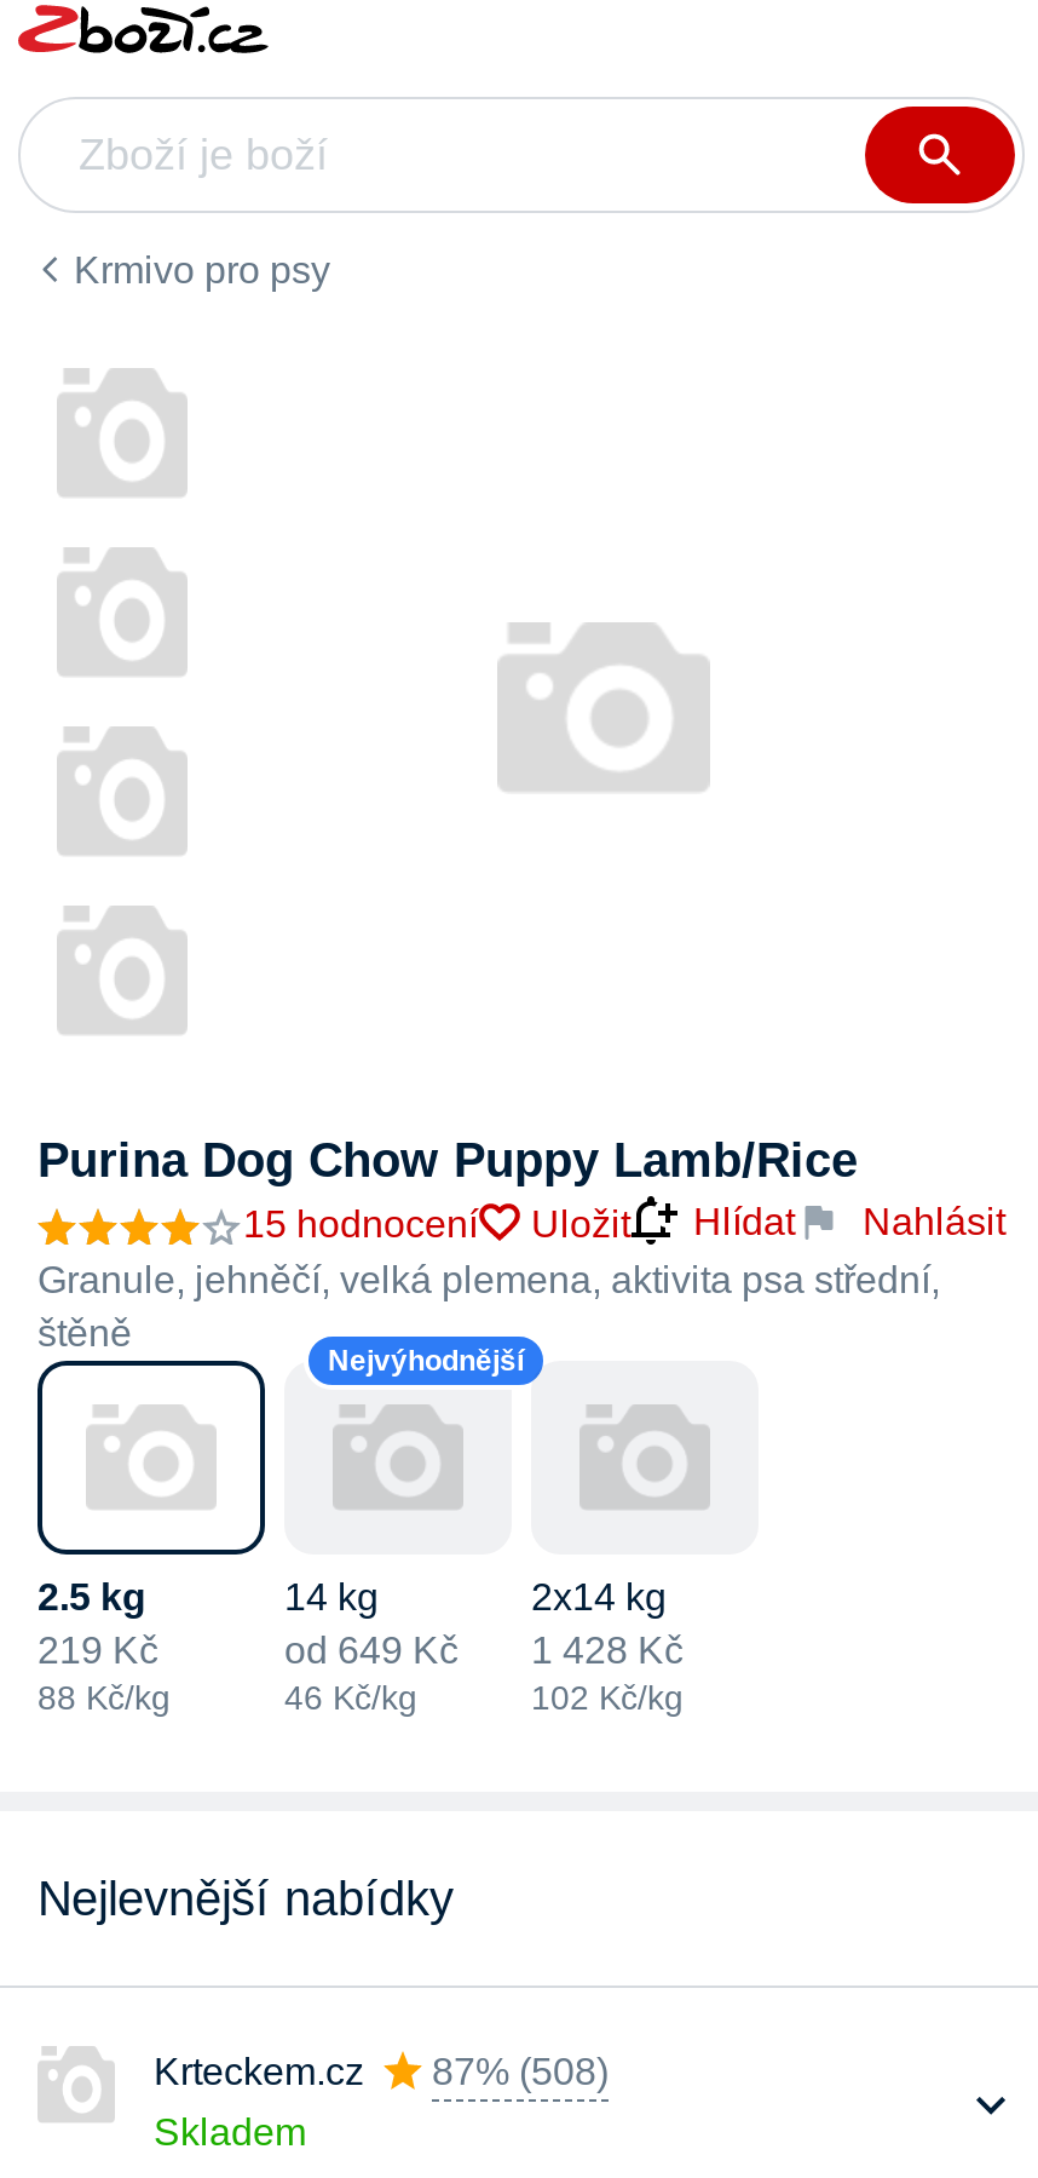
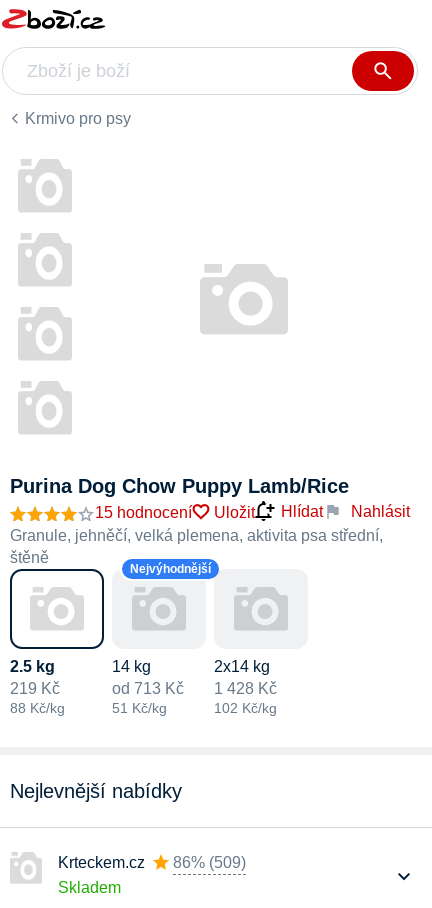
- od 649 Kč 1 428 Kč
+ od 713 Kč 1 428 Kč

- 46 Kč/kg
+ 51 Kč/kg

- Krteckem.cz 87% (508)
+ Krteckem.cz 86% (509)
